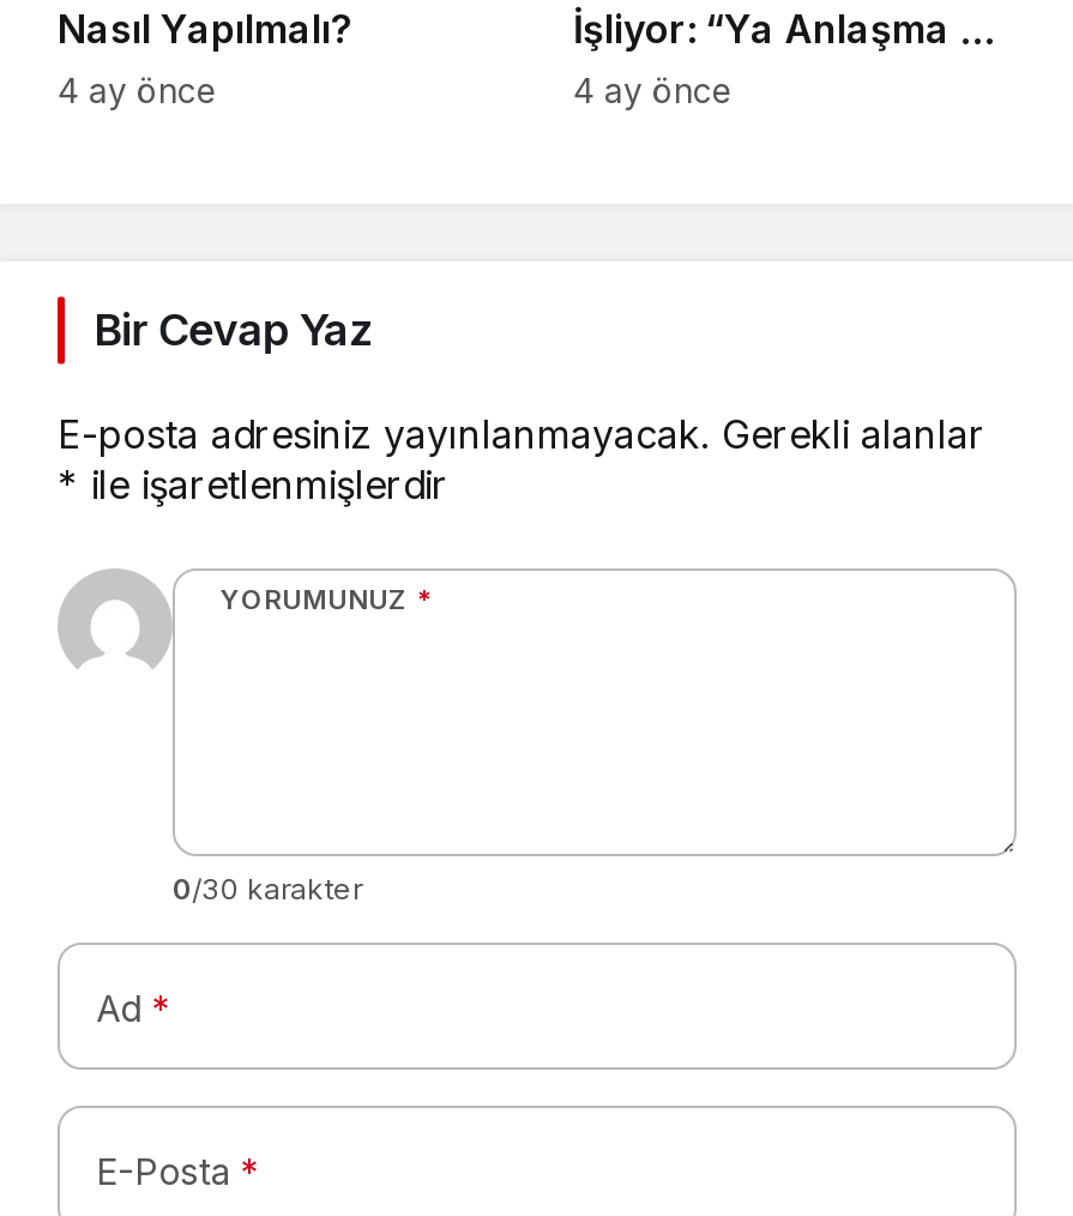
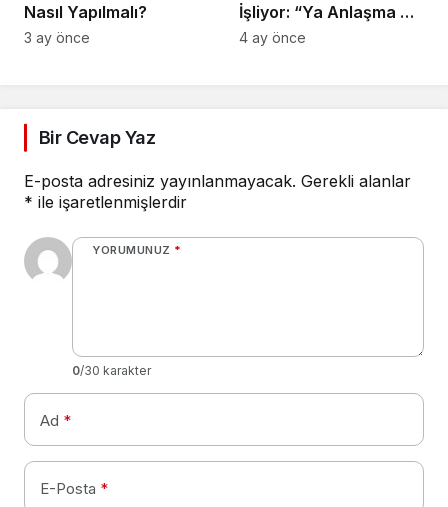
- 4 ay önce
+ 3 ay önce
